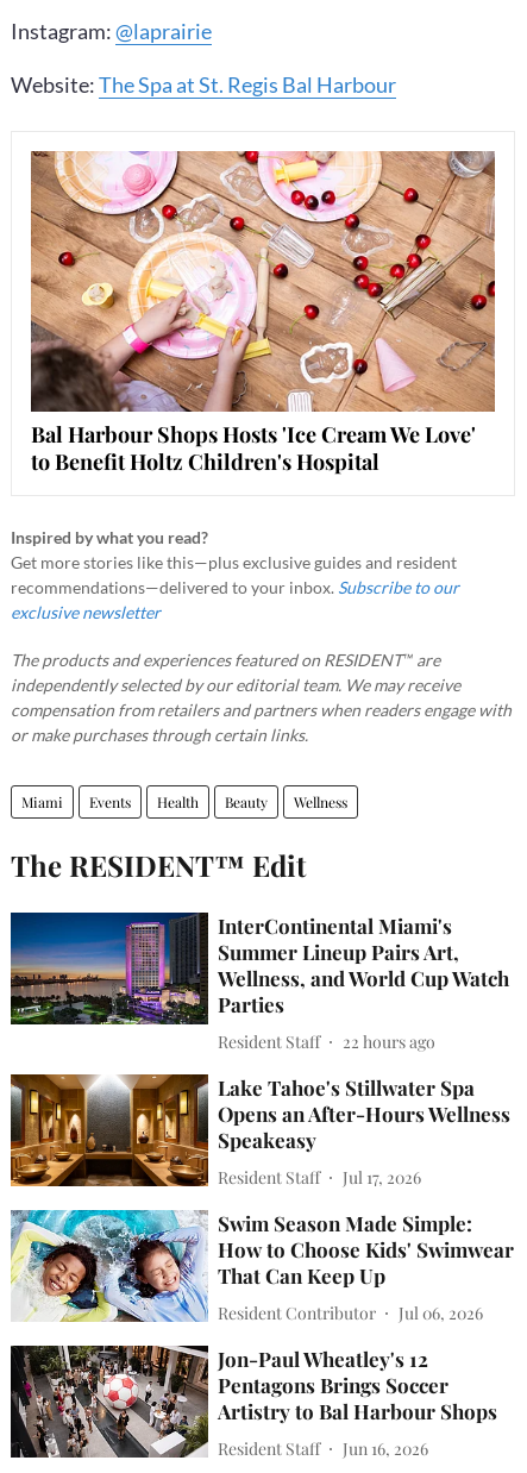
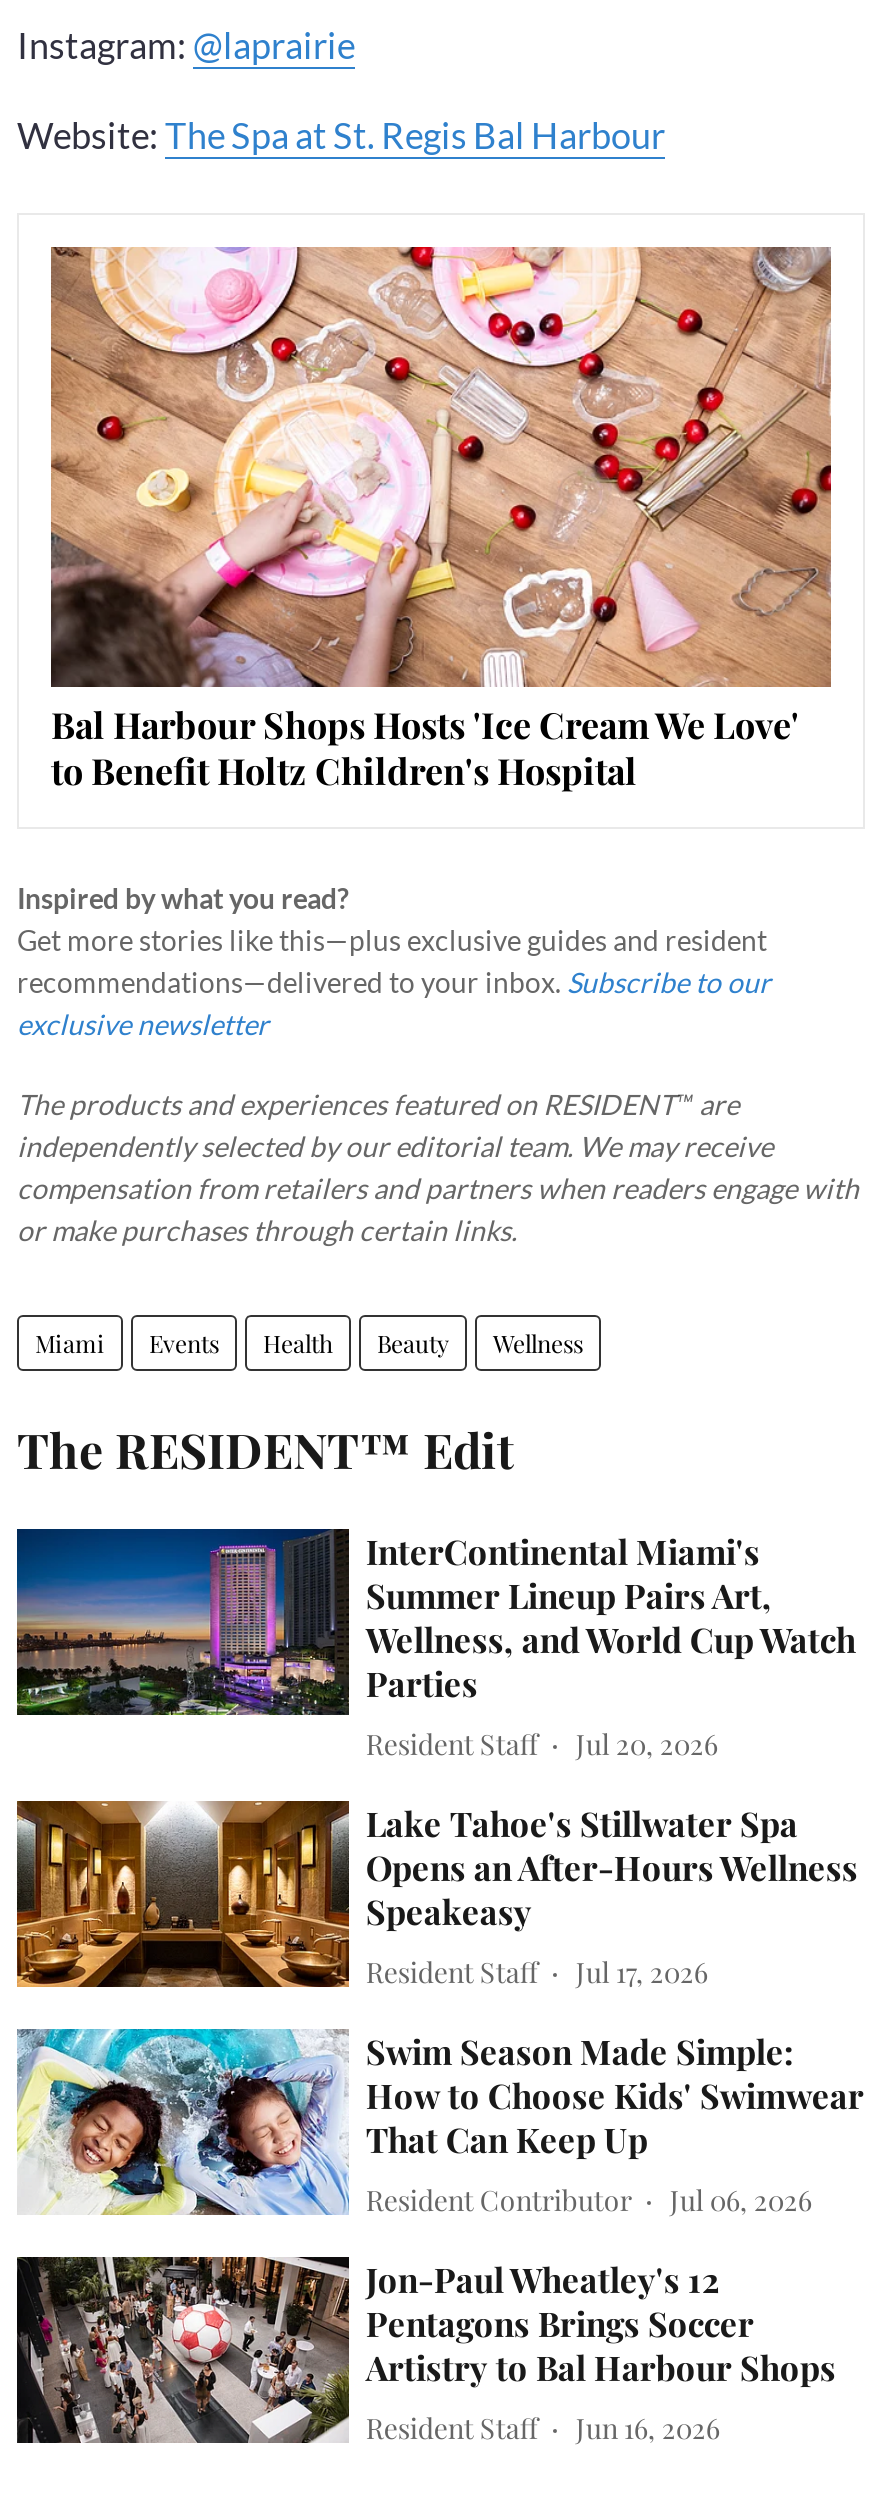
- Resident Staff 22 hours ago
+ Resident Staff Jul 20, 2026
